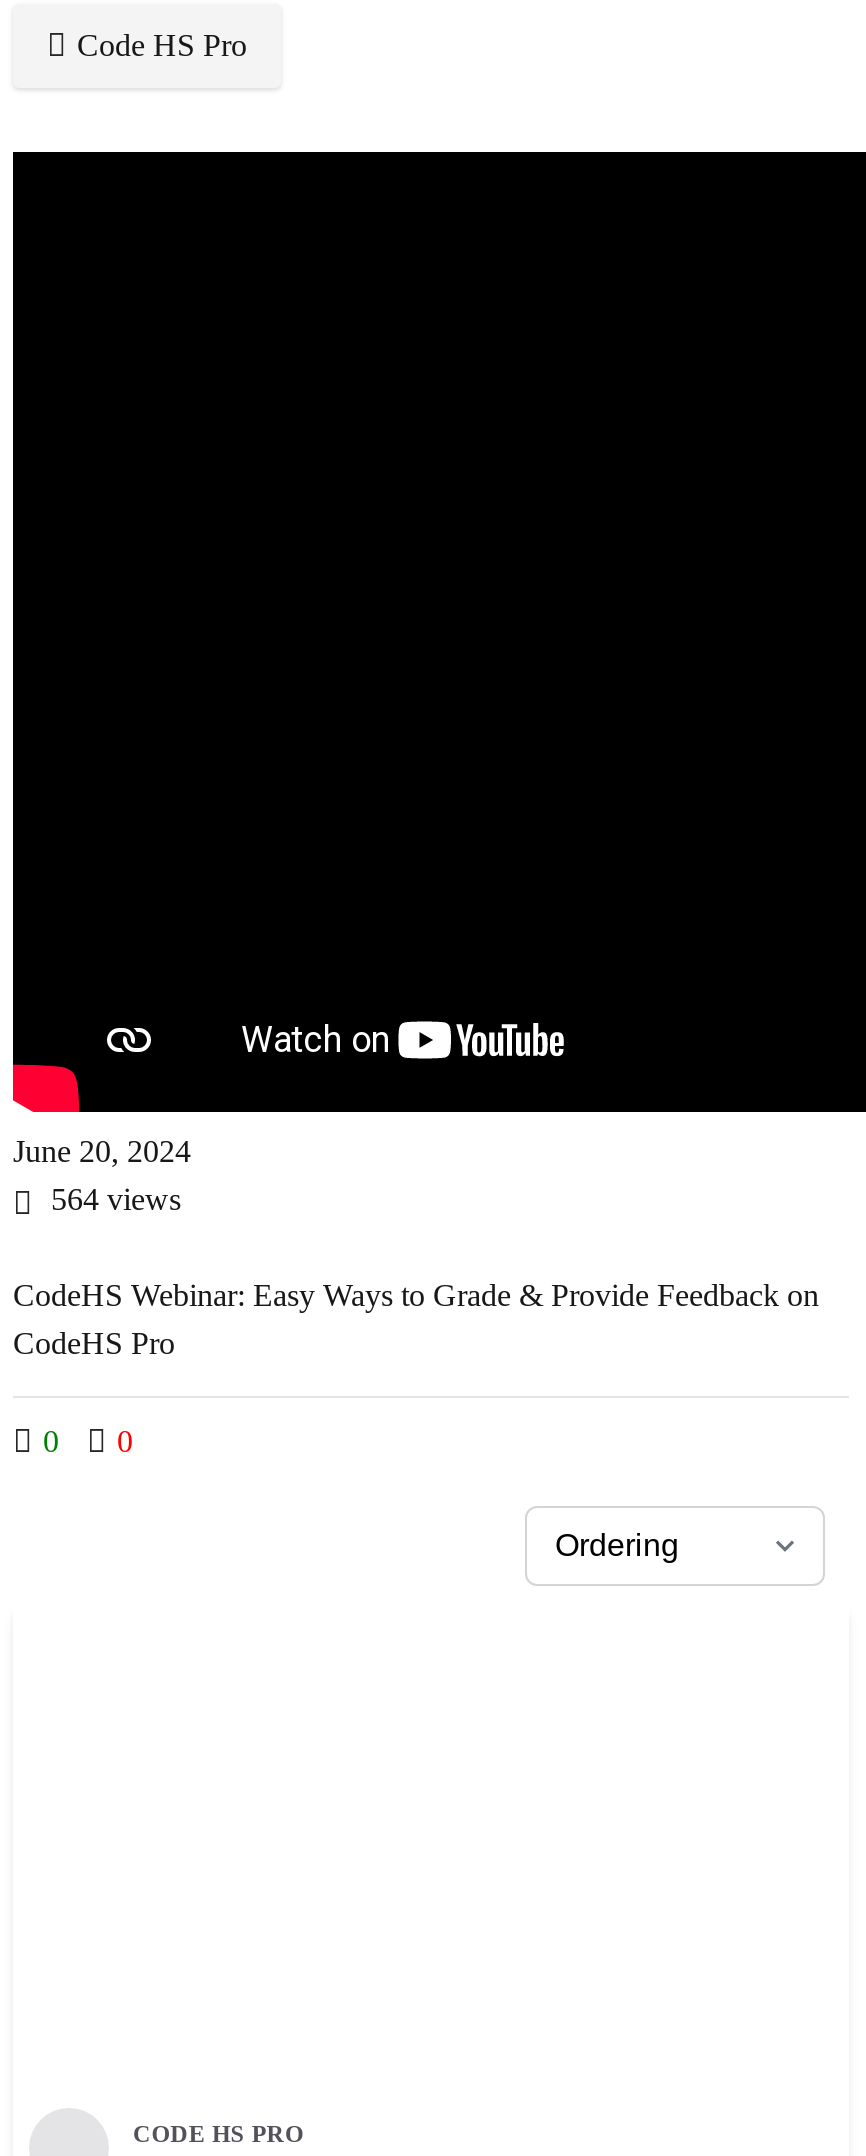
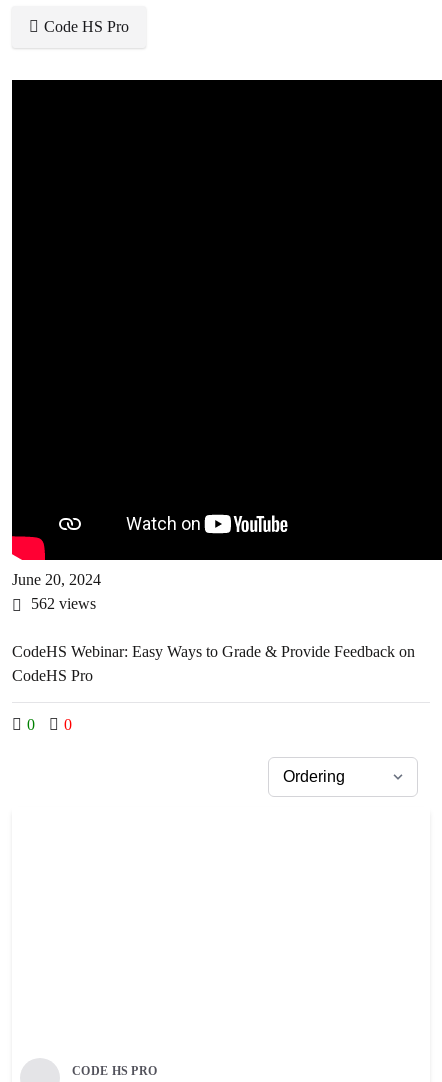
- 564 views
+ 562 views
